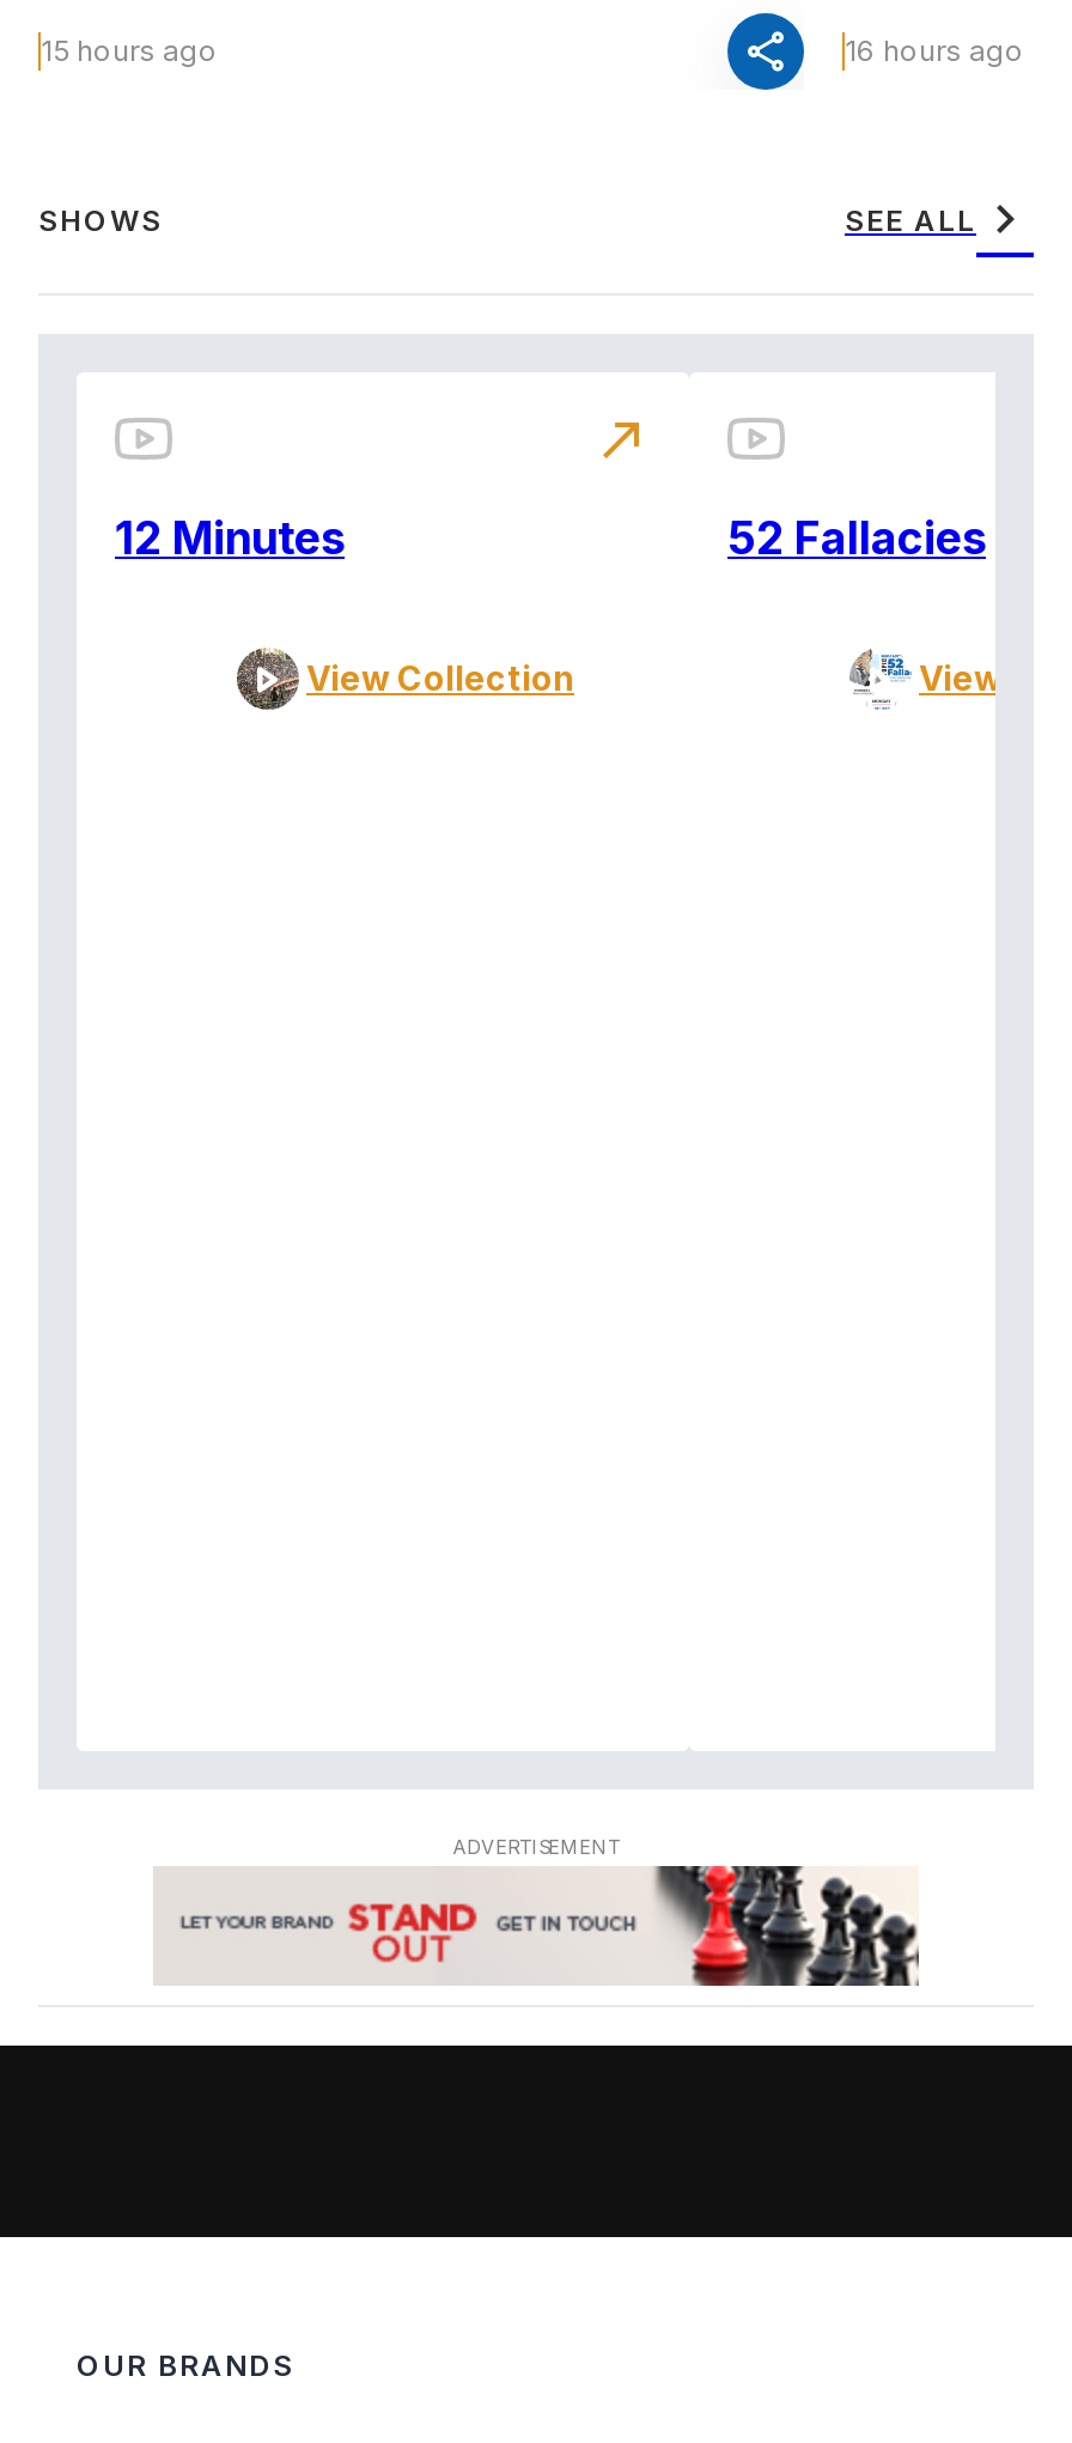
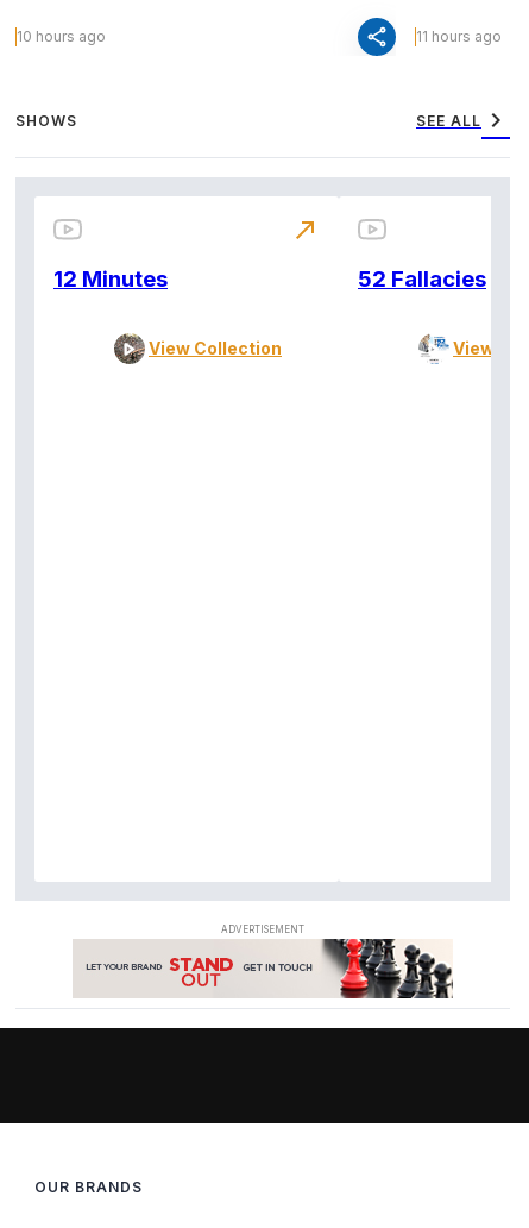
- 15 hours ago
+ 10 hours ago

- 16 hours ago
+ 11 hours ago
